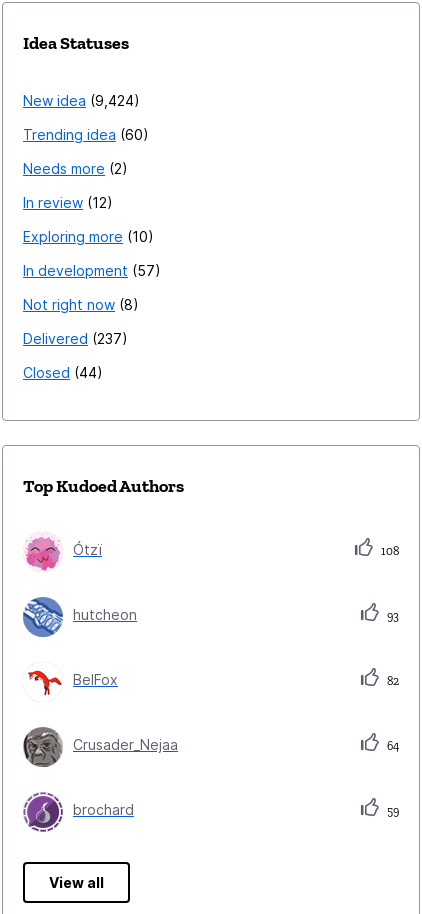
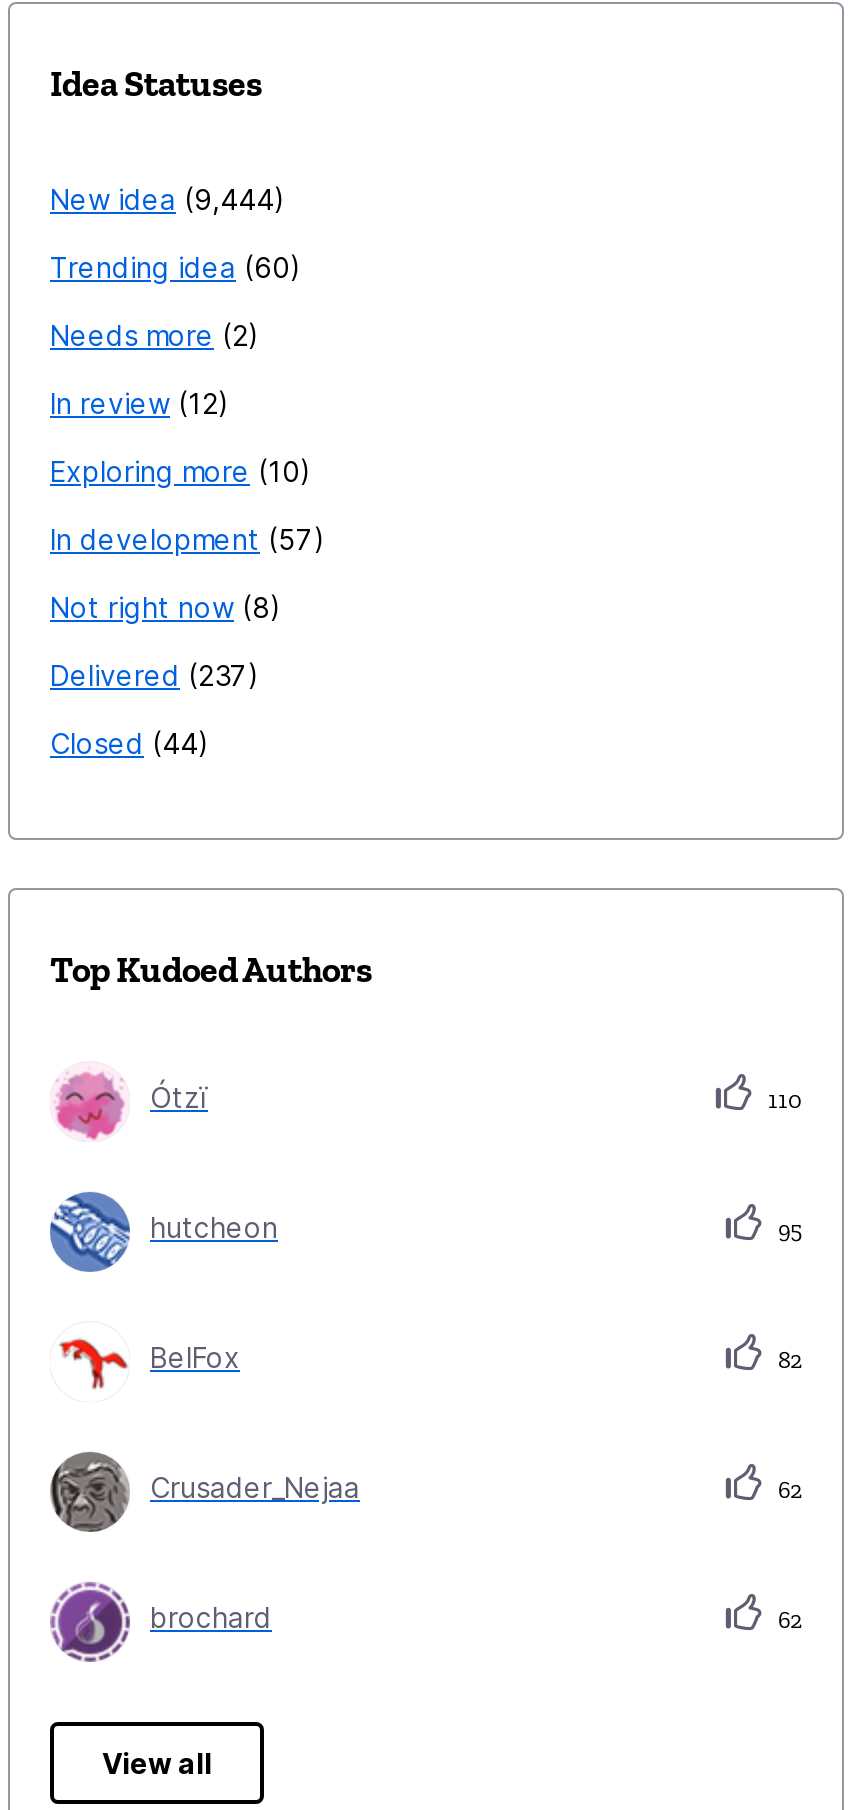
- New idea 9,424
+ New idea 9,444

- 108
+ 110

- 93
+ 95

- 64
+ 62

- 59
+ 62
